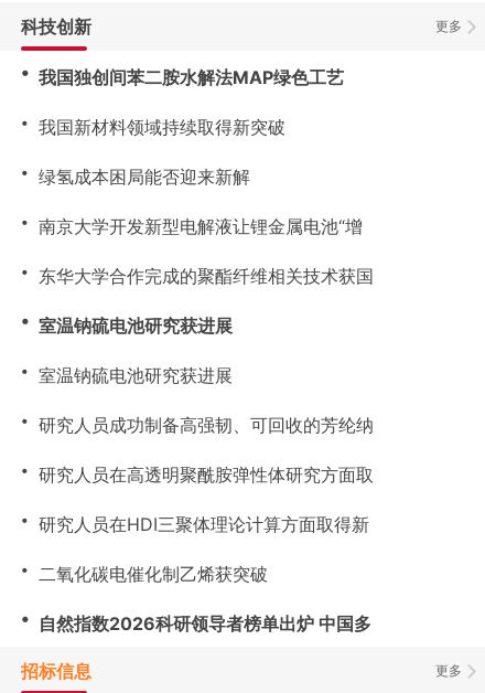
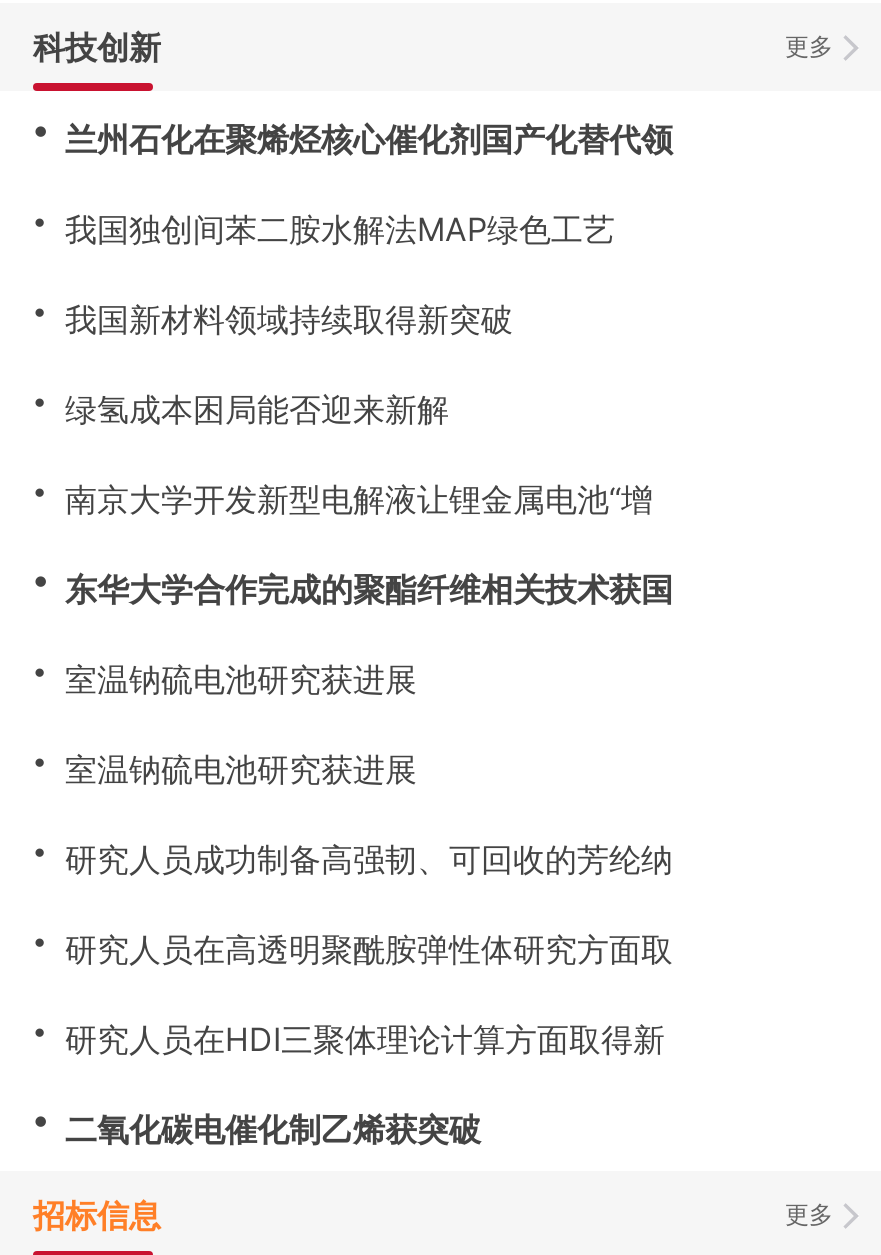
+ ・兰州石化在聚烯烃核心催化剂国产化替代领

moved down: ・我国独创间苯二胺水解法MAP绿色工艺 | ・我国新材料领域持续取得新突破 | ・绿氢成本困局能否迎来新解 | ... | ・研究人员在HDI三聚体理论计算方面取得新 | ・二氧化碳电催化制乙烯获突破

- ・自然指数2026科研领导者榜单出炉 中国多
